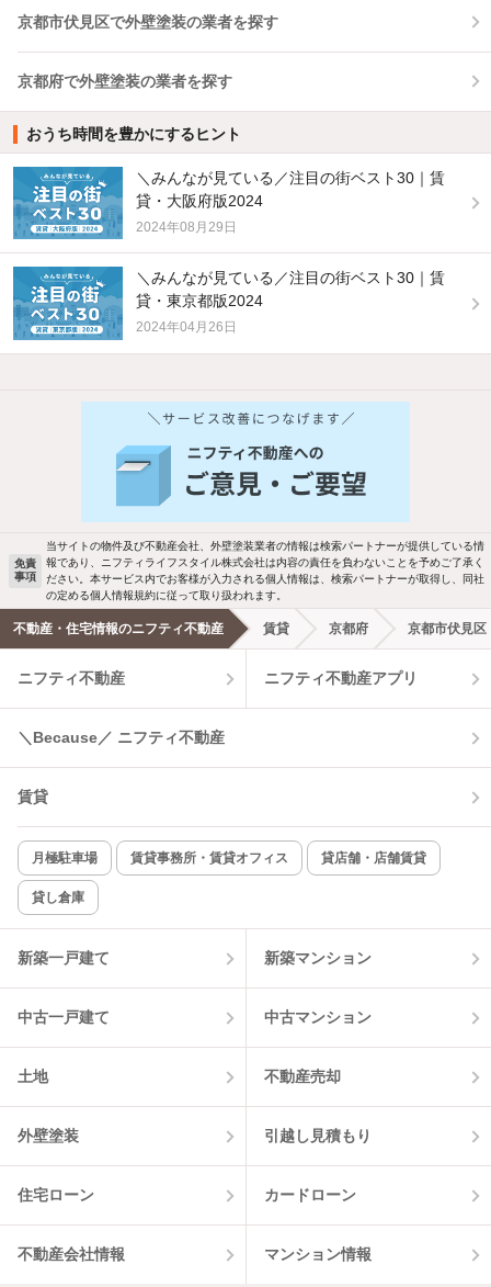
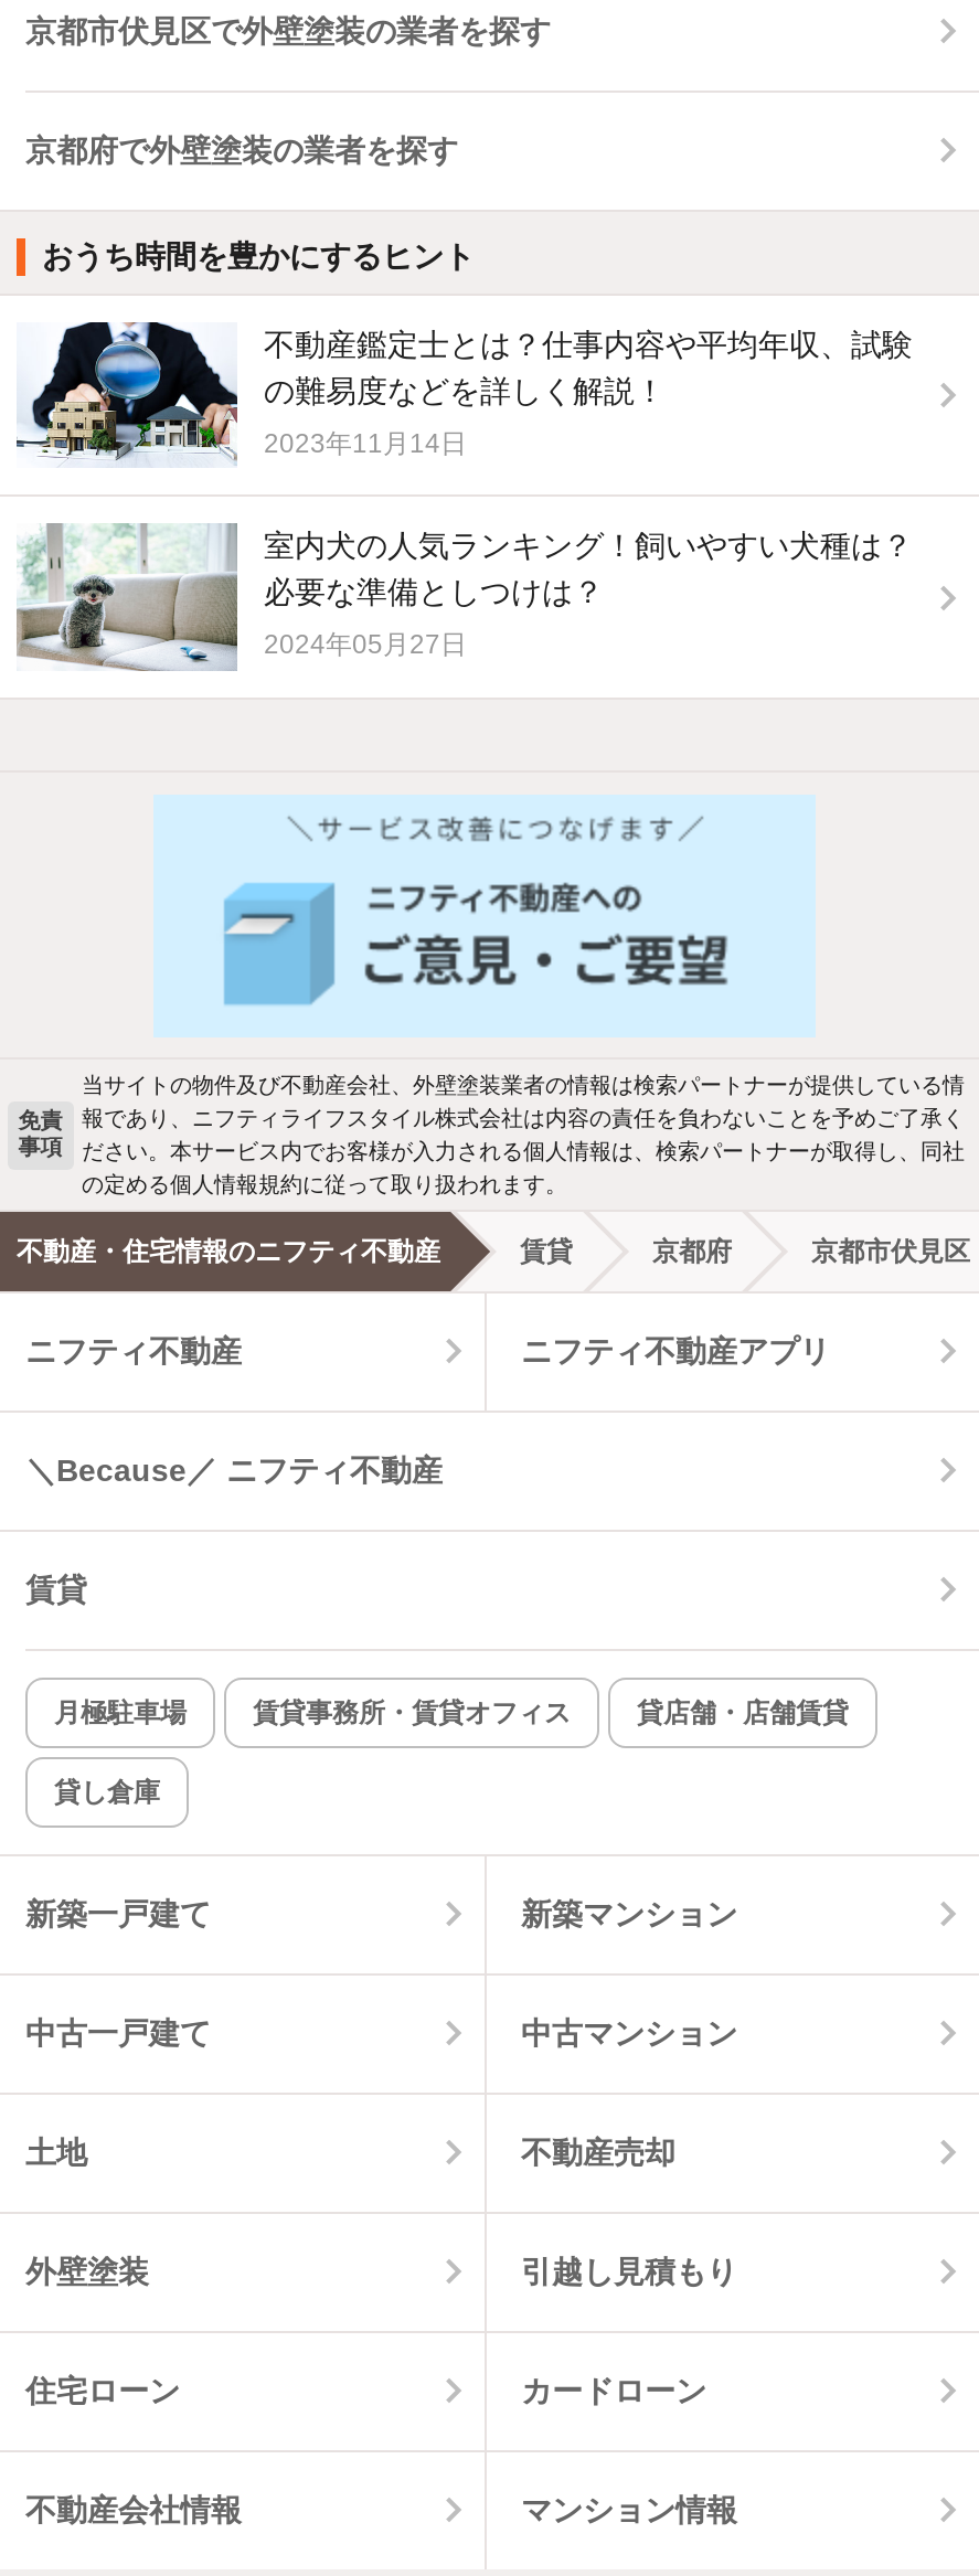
- [image]
- ＼みんなが見ている／注目の街ベスト30｜賃
- 貸・大阪府版2024
+ [image]
+ 不動産鑑定士とは？仕事内容や平均年収、試験
+ の難易度などを詳しく解説！

- 2024年08月29日
+ 2023年11月14日

- [image]
- ＼みんなが見ている／注目の街ベスト30｜賃
- 貸・東京都版2024
+ [image]
+ 室内犬の人気ランキング！飼いやすい犬種は？
+ 必要な準備としつけは？

- 2024年04月26日
+ 2024年05月27日
